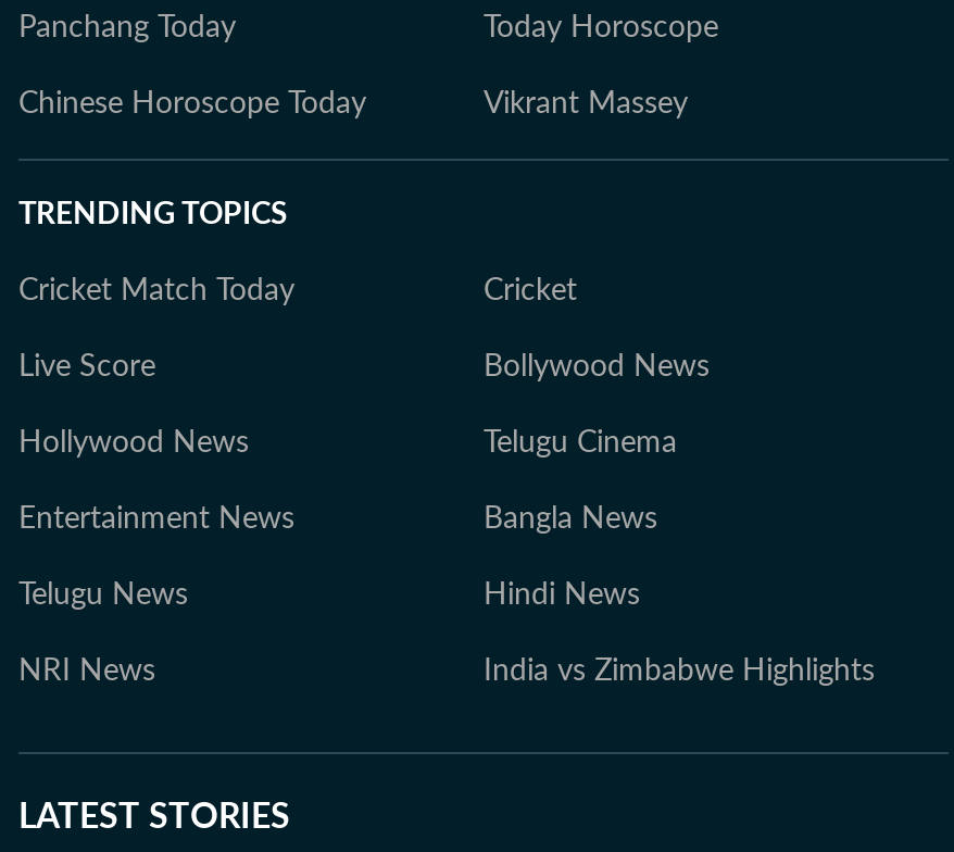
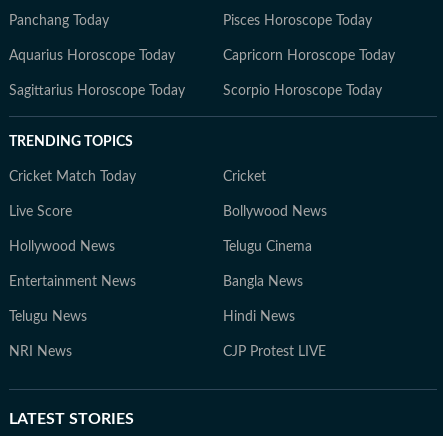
- Today Horoscope
- Chinese Horoscope Today
- Vikrant Massey
+ Pisces Horoscope Today
+ Aquarius Horoscope Today
+ Capricorn Horoscope Today
+ Sagittarius Horoscope Today
+ Scorpio Horoscope Today

- India vs Zimbabwe Highlights
+ CJP Protest LIVE
